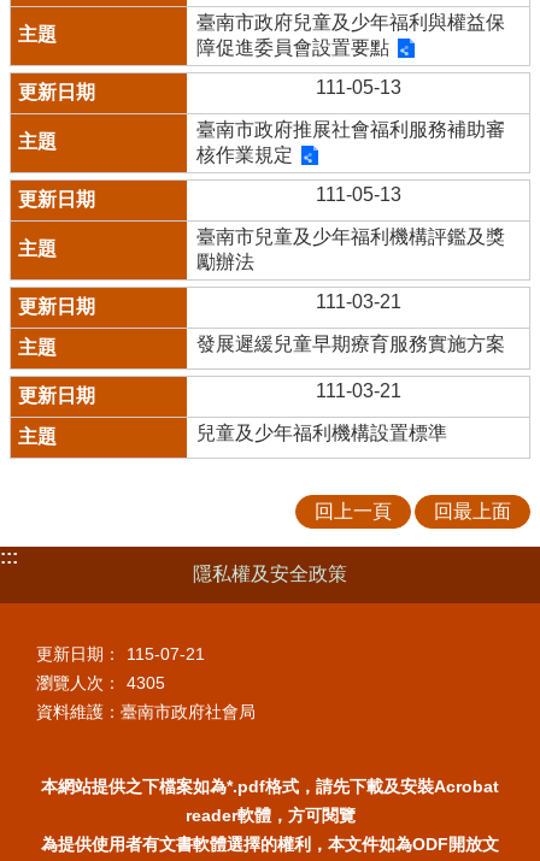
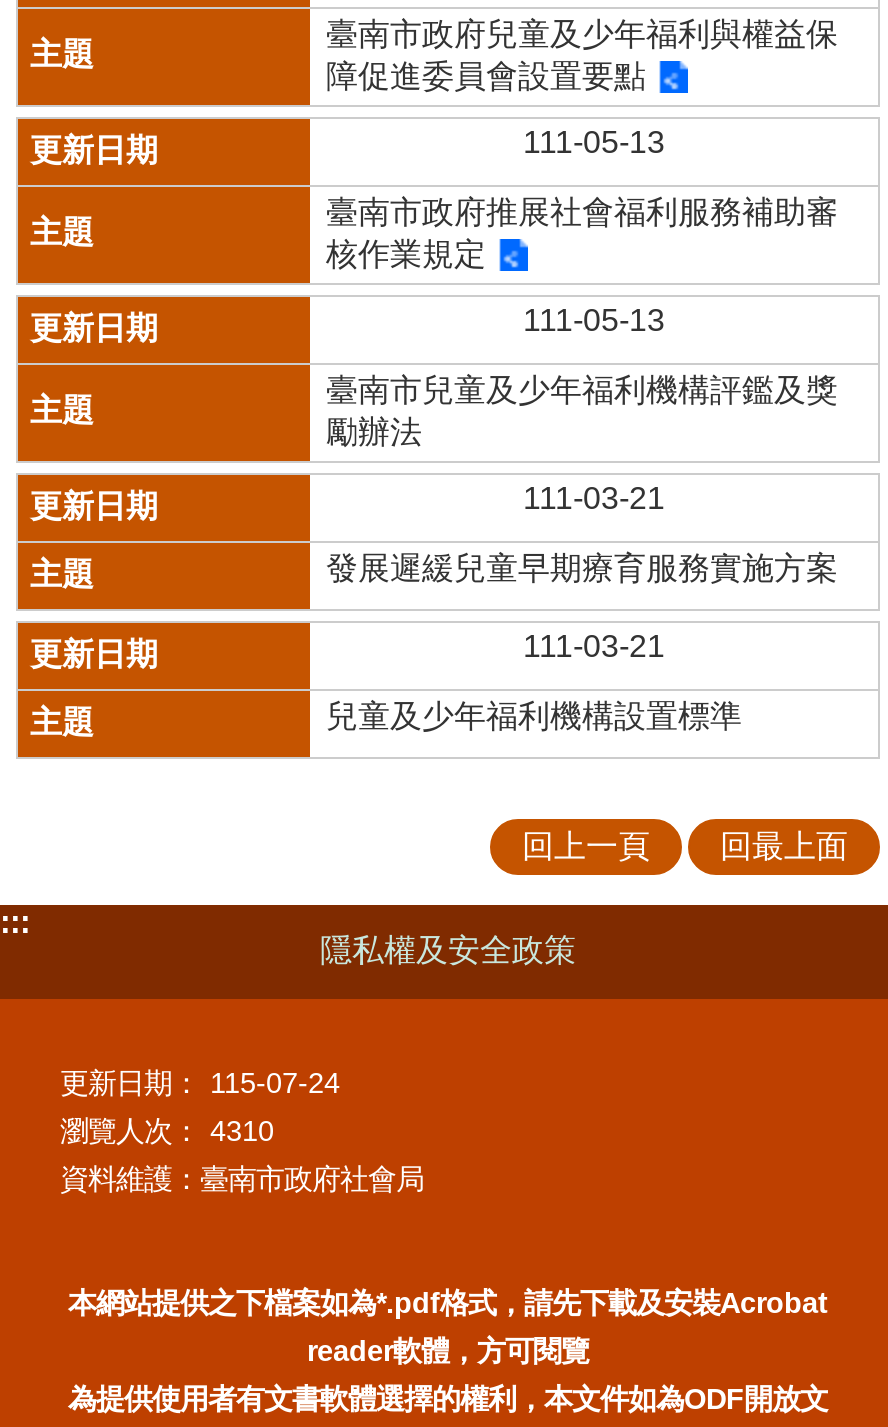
- 更新日期： 115-07-21
+ 更新日期： 115-07-24

- 瀏覽人次： 4305
+ 瀏覽人次： 4310
